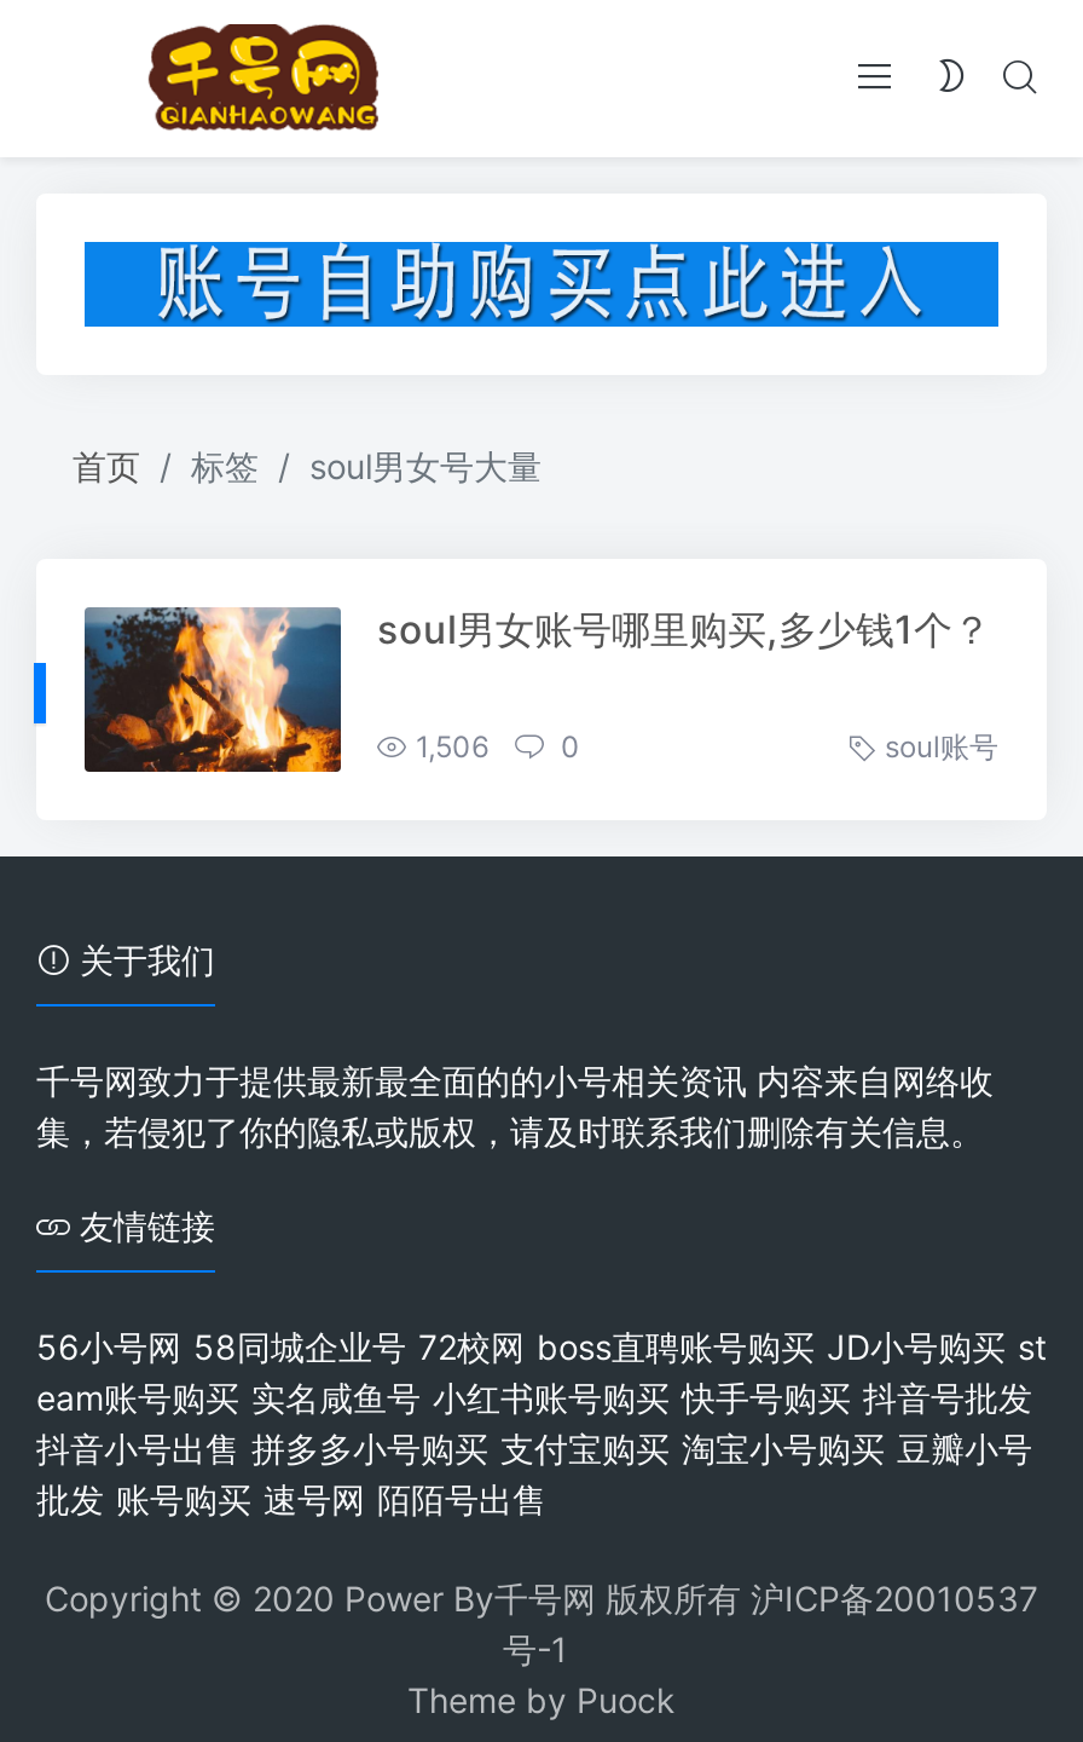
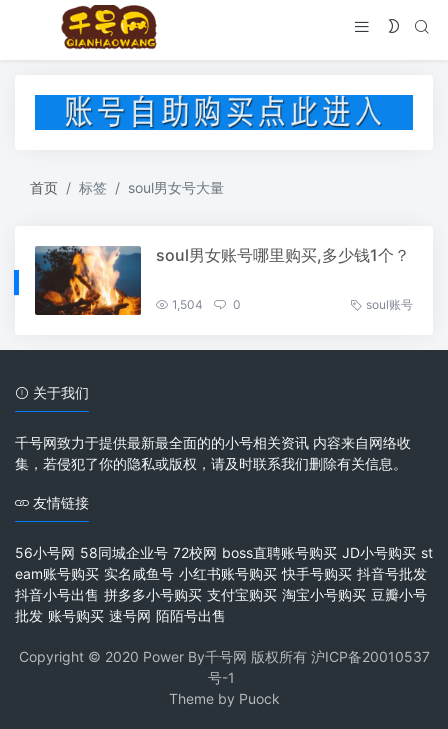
- 1,506 0
+ 1,504 0
